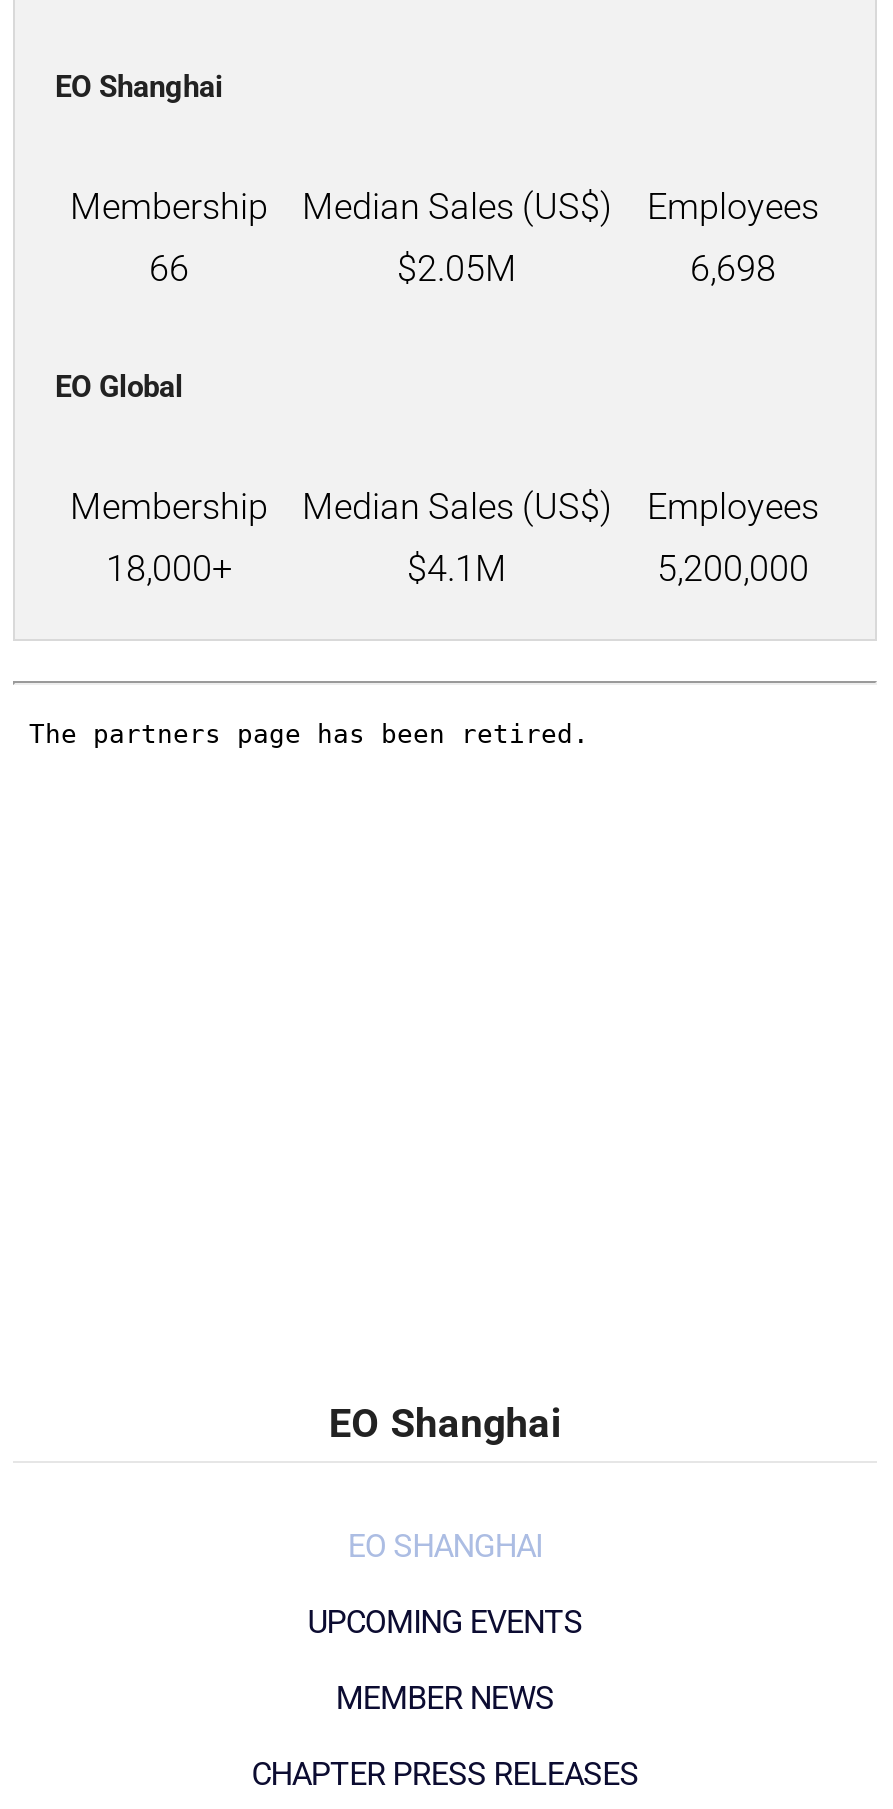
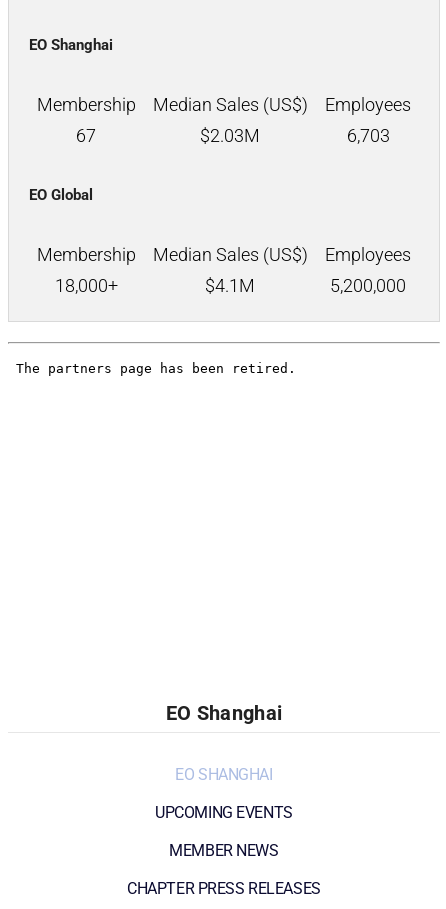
- 66
- $2.05M
- 6,698
+ 67
+ $2.03M
+ 6,703
